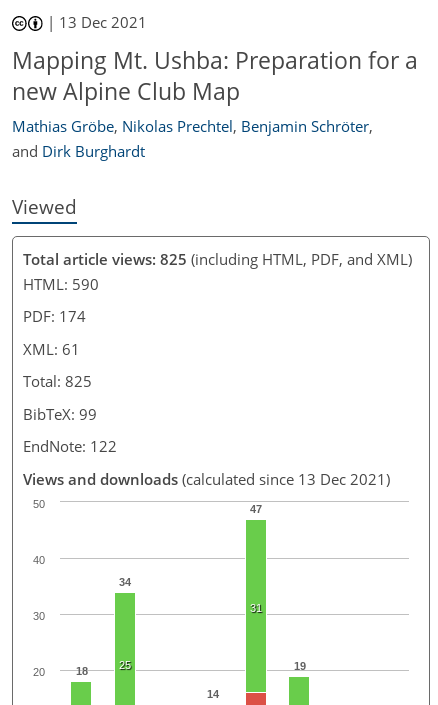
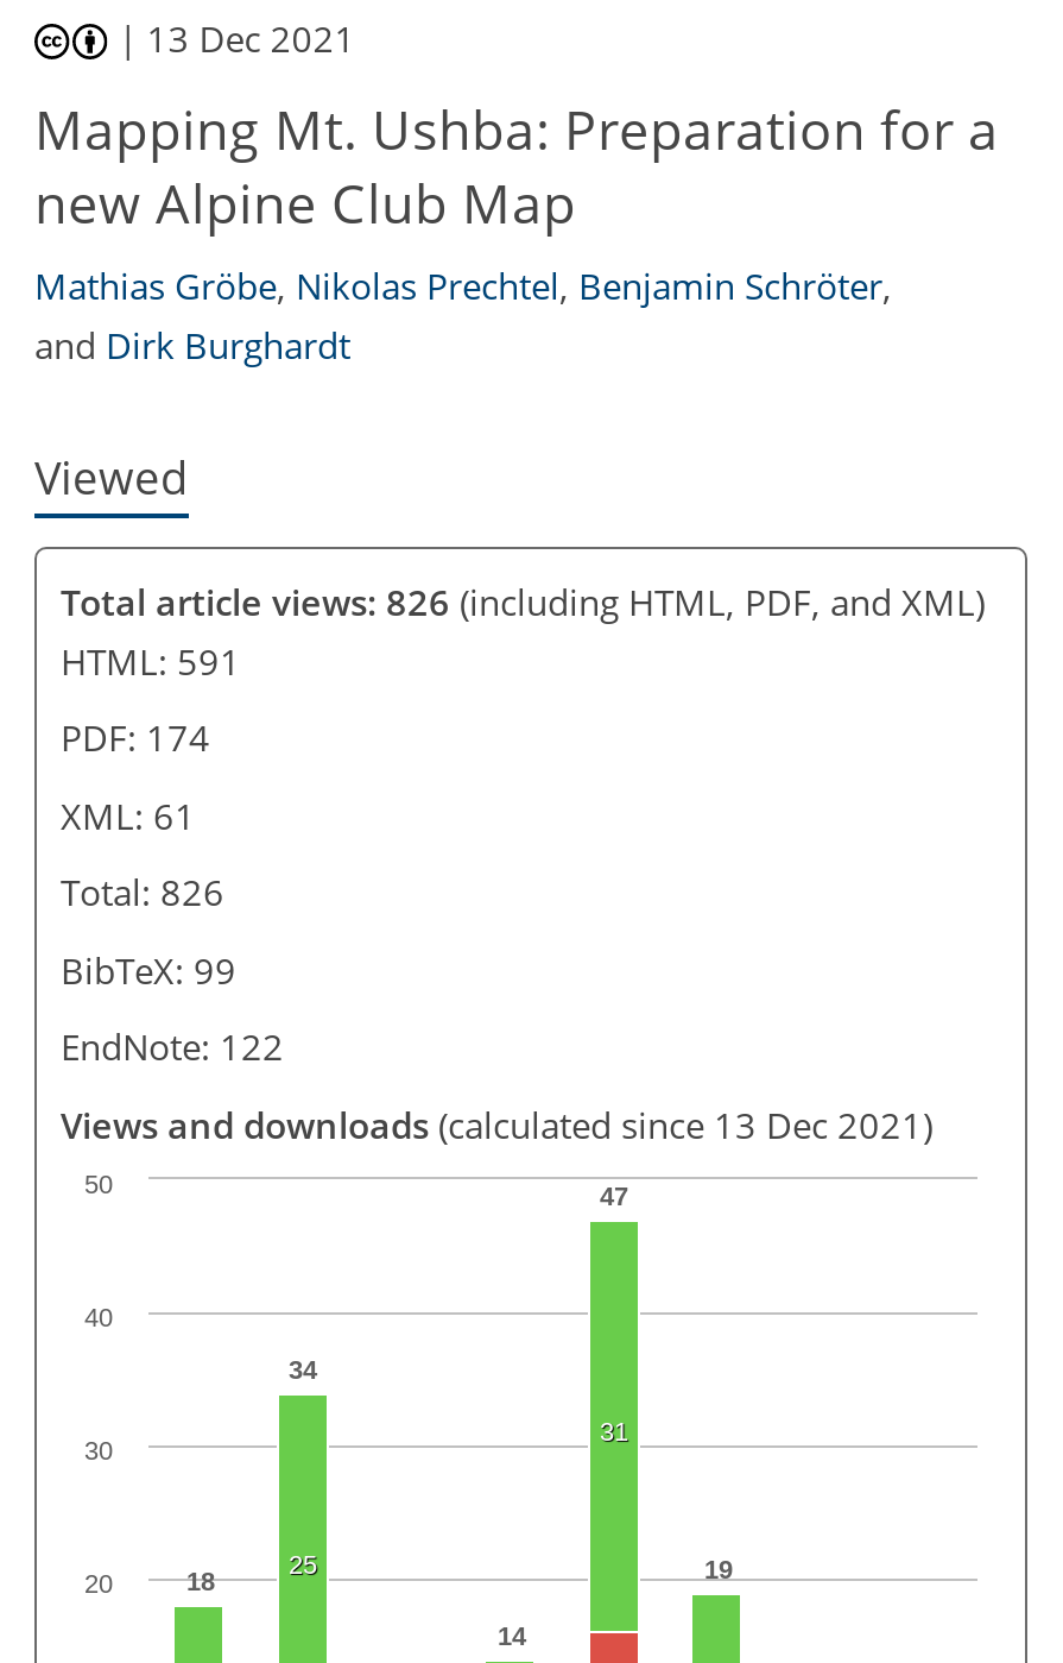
- Total article views: 825 (including HTML, PDF, and XML)
+ Total article views: 826 (including HTML, PDF, and XML)

- HTML: 590
+ HTML: 591

- Total: 825
+ Total: 826
